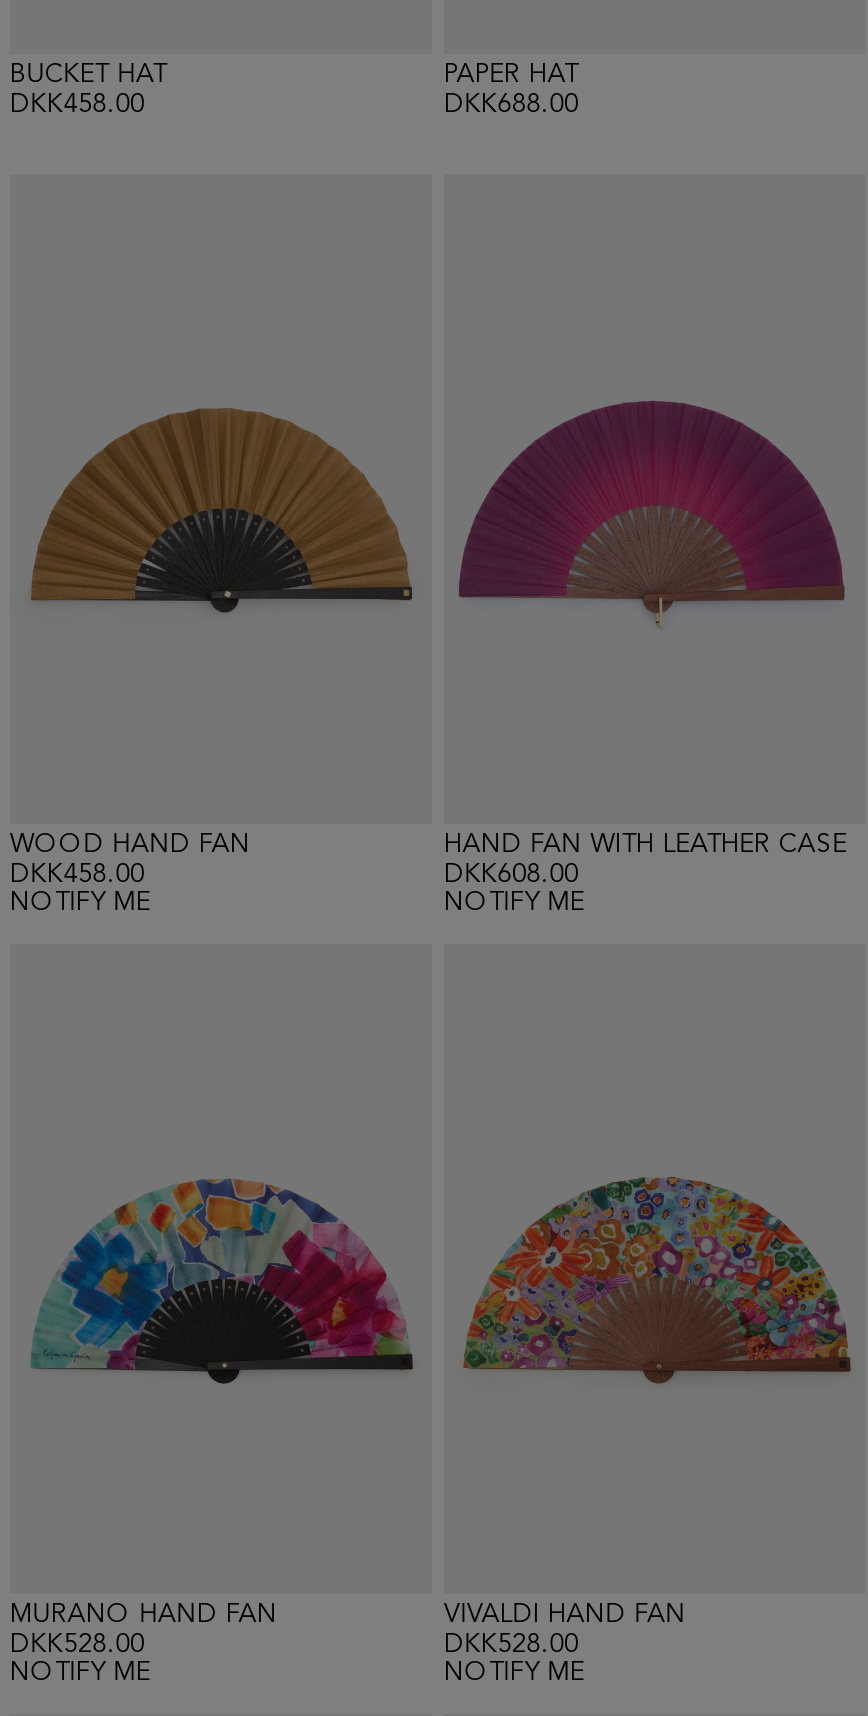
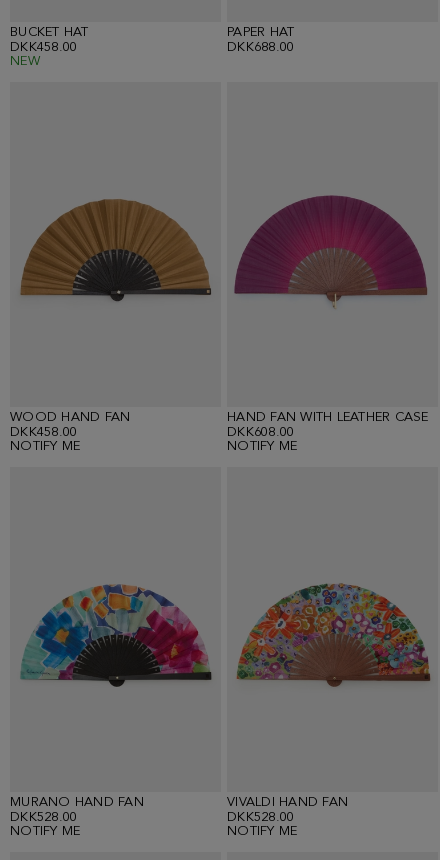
+ NEW
